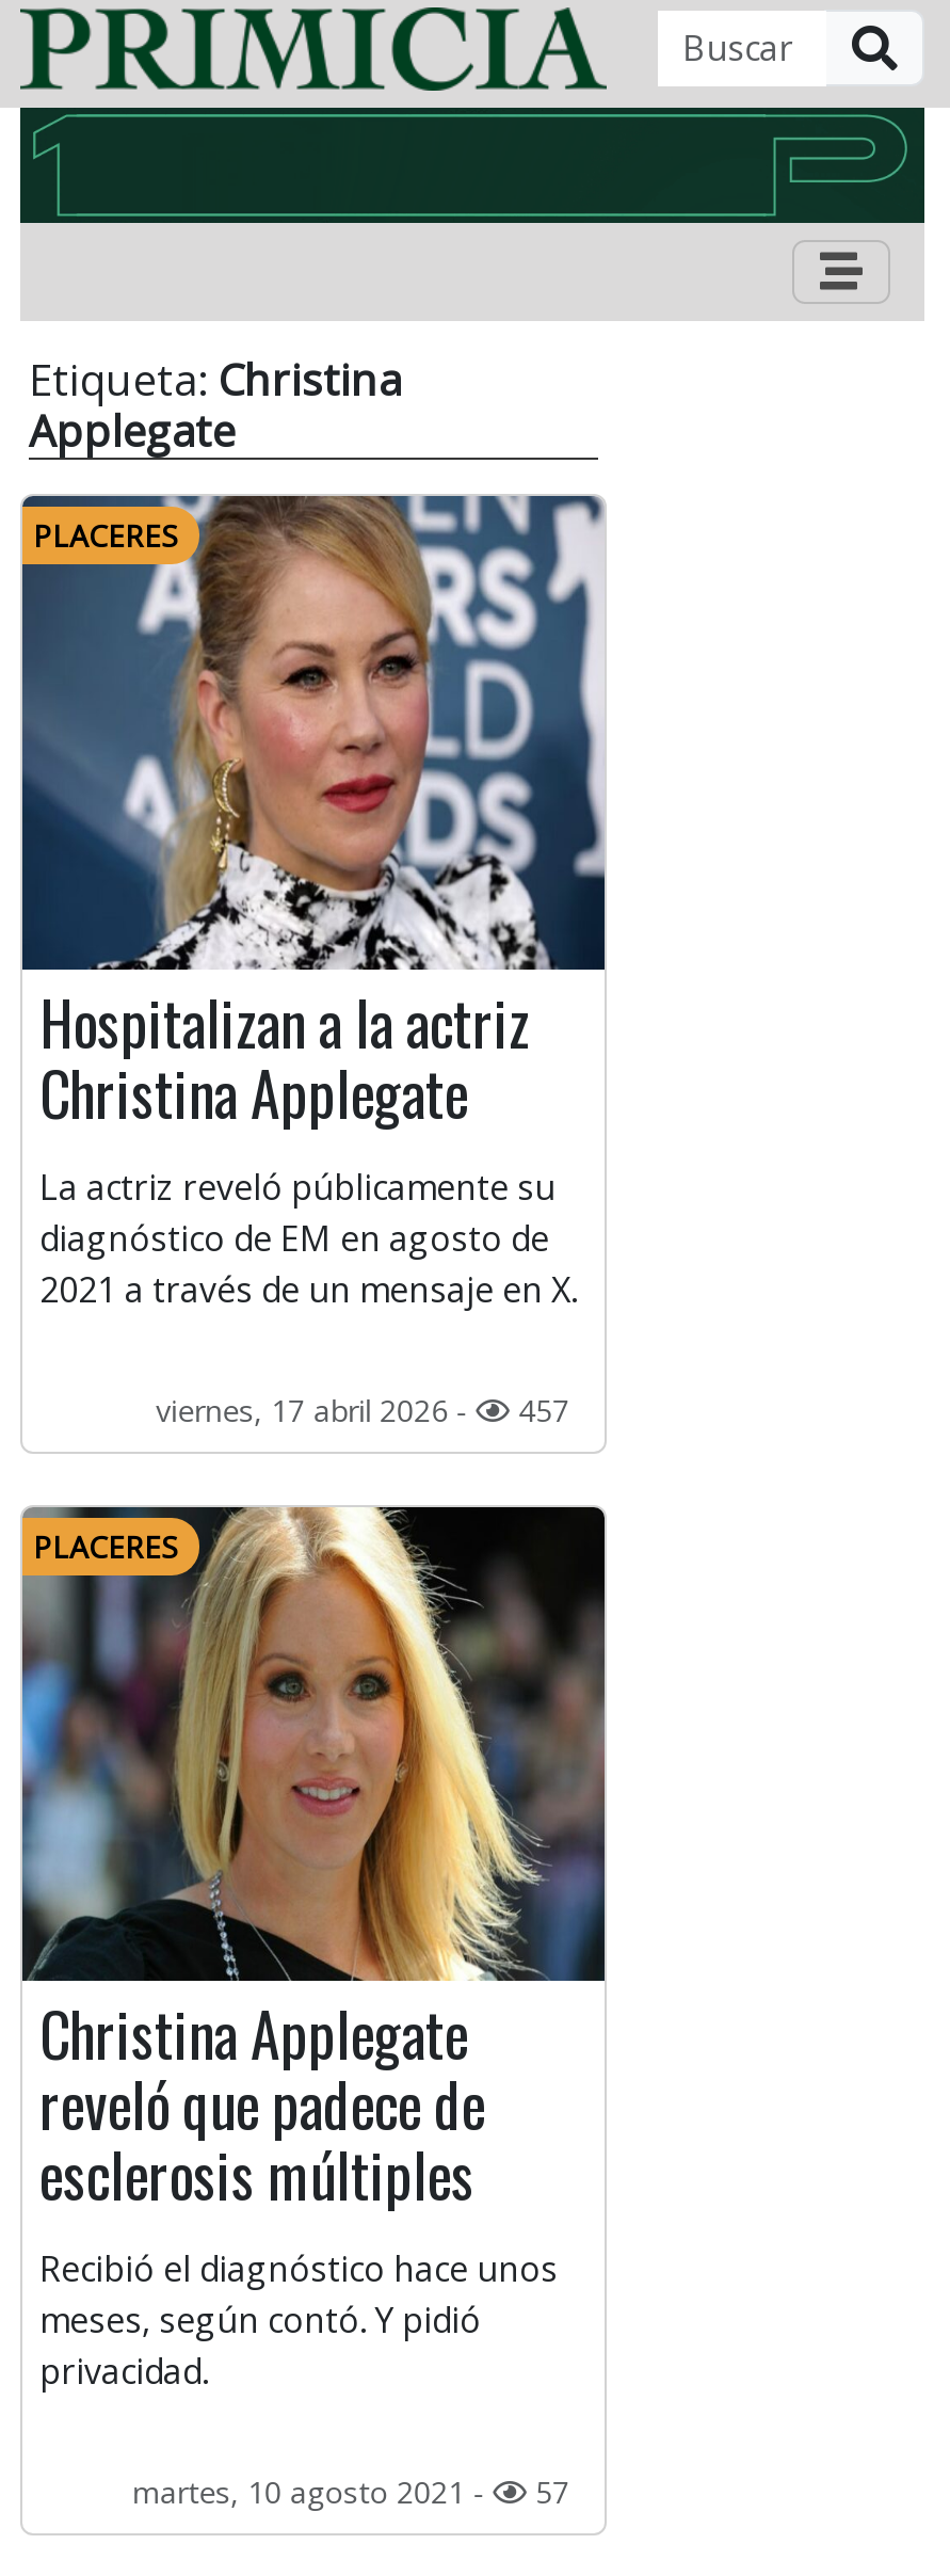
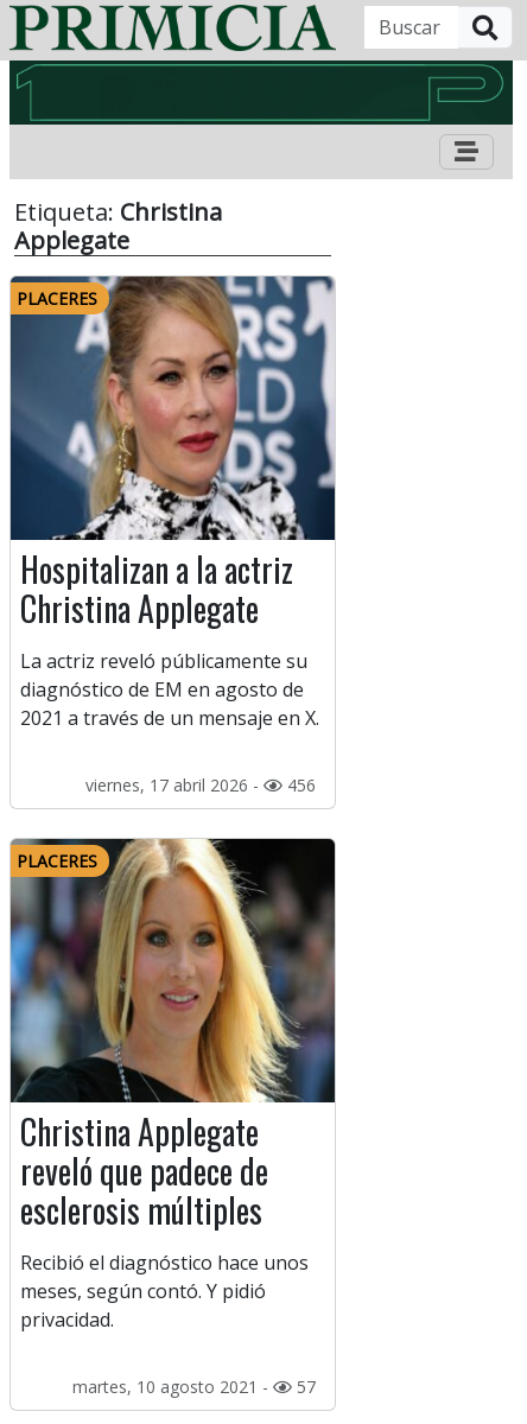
- viernes, 17 abril 2026 - 457
+ viernes, 17 abril 2026 - 456
